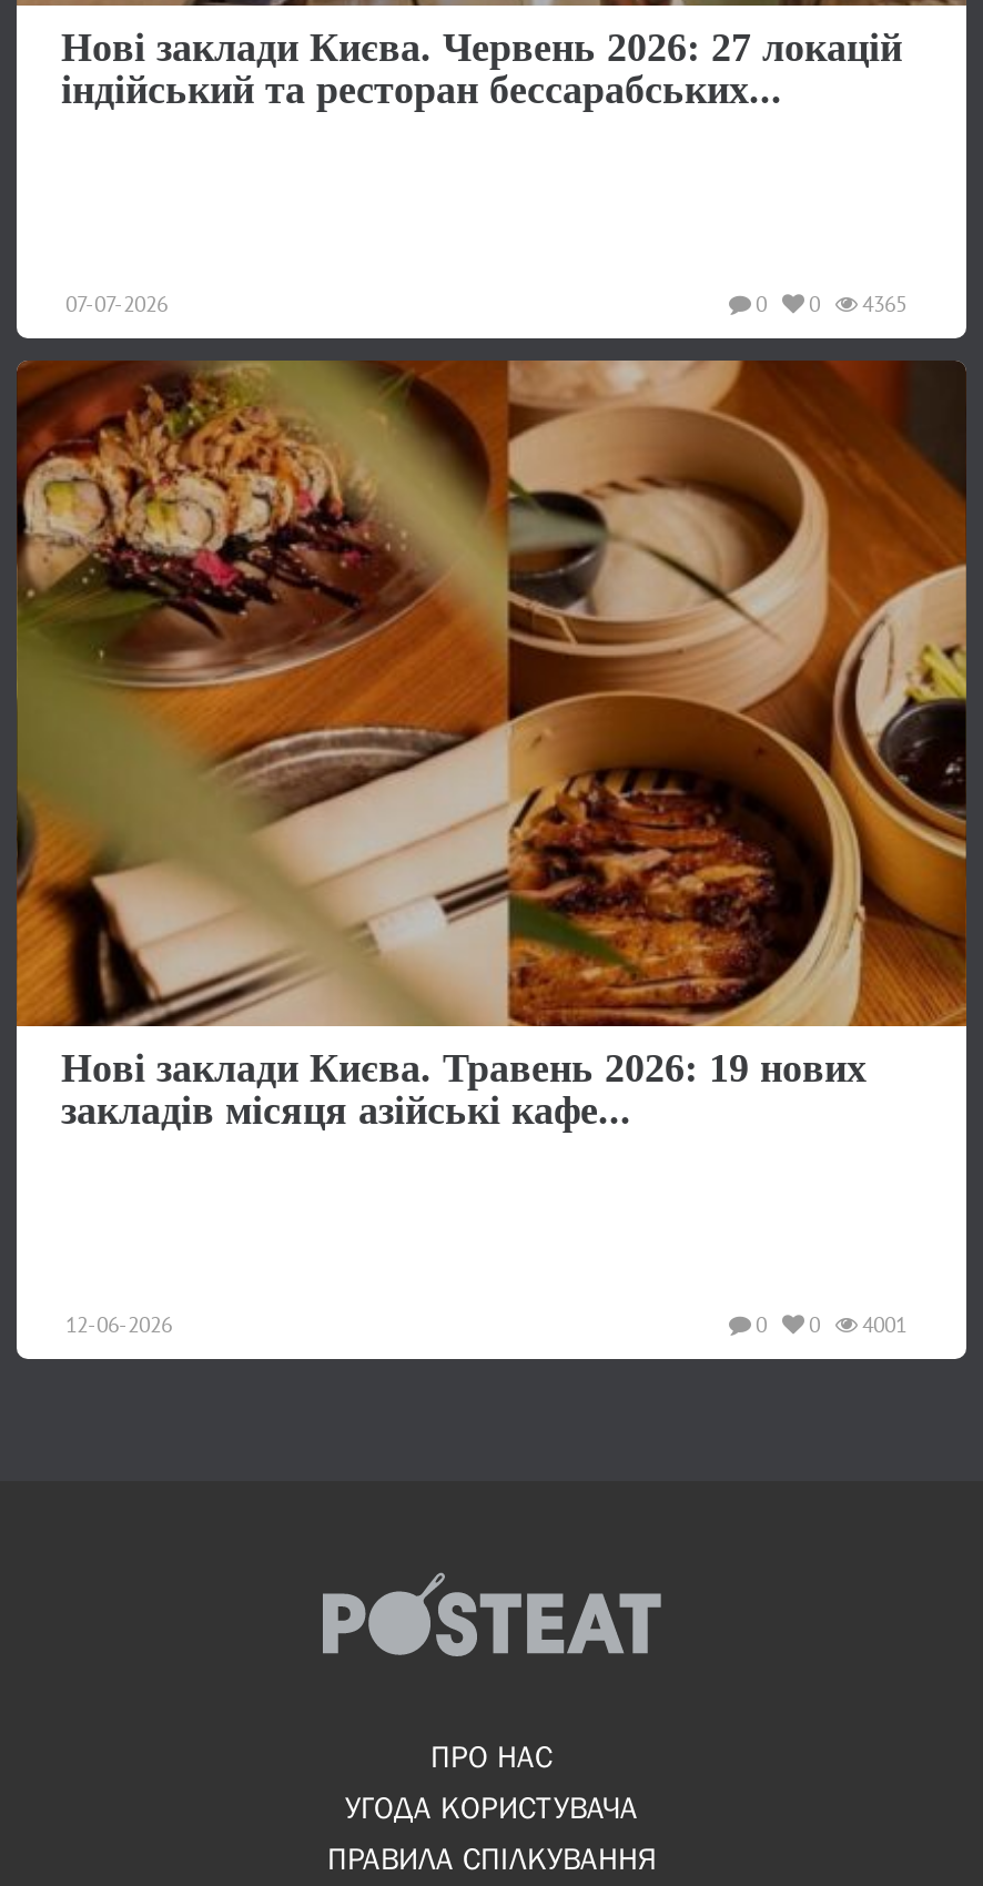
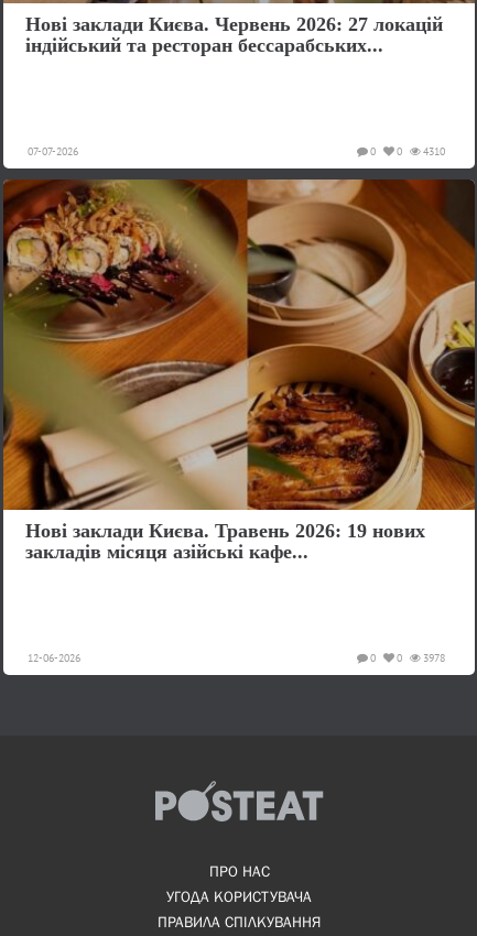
- 0 0 4365
+ 0 0 4310

- 0 0 4001
+ 0 0 3978
